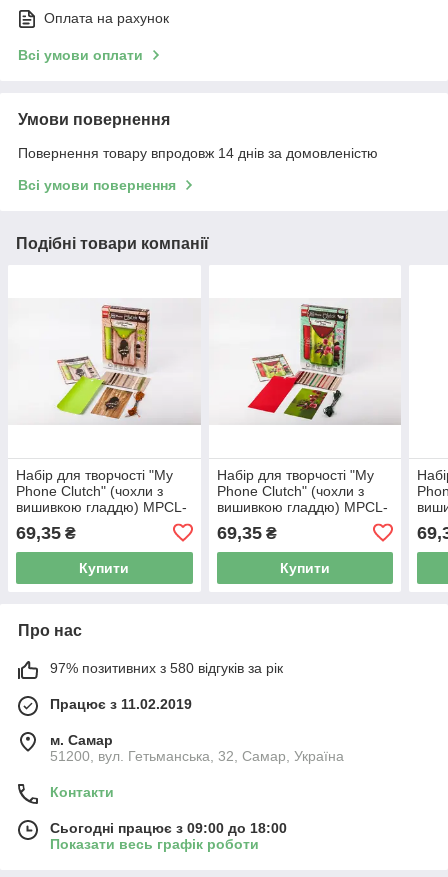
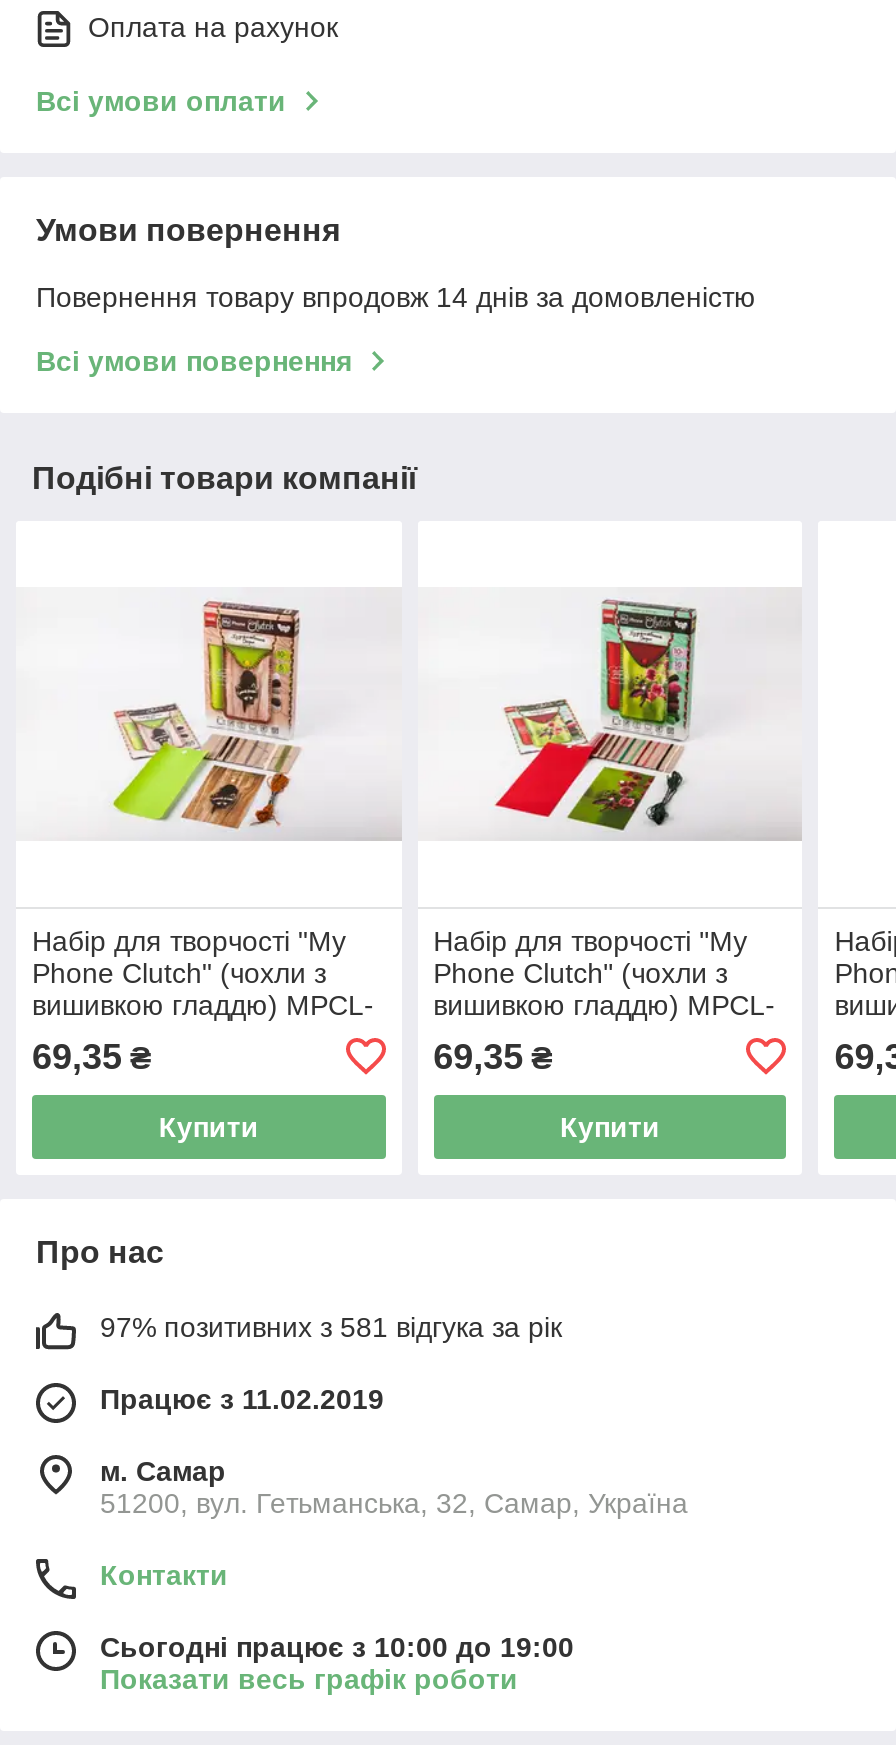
- 97% позитивних з 580 відгуків за рік
+ 97% позитивних з 581 відгука за рік

- Сьогодні працює з 09:00 до 18:00
+ Сьогодні працює з 10:00 до 19:00
